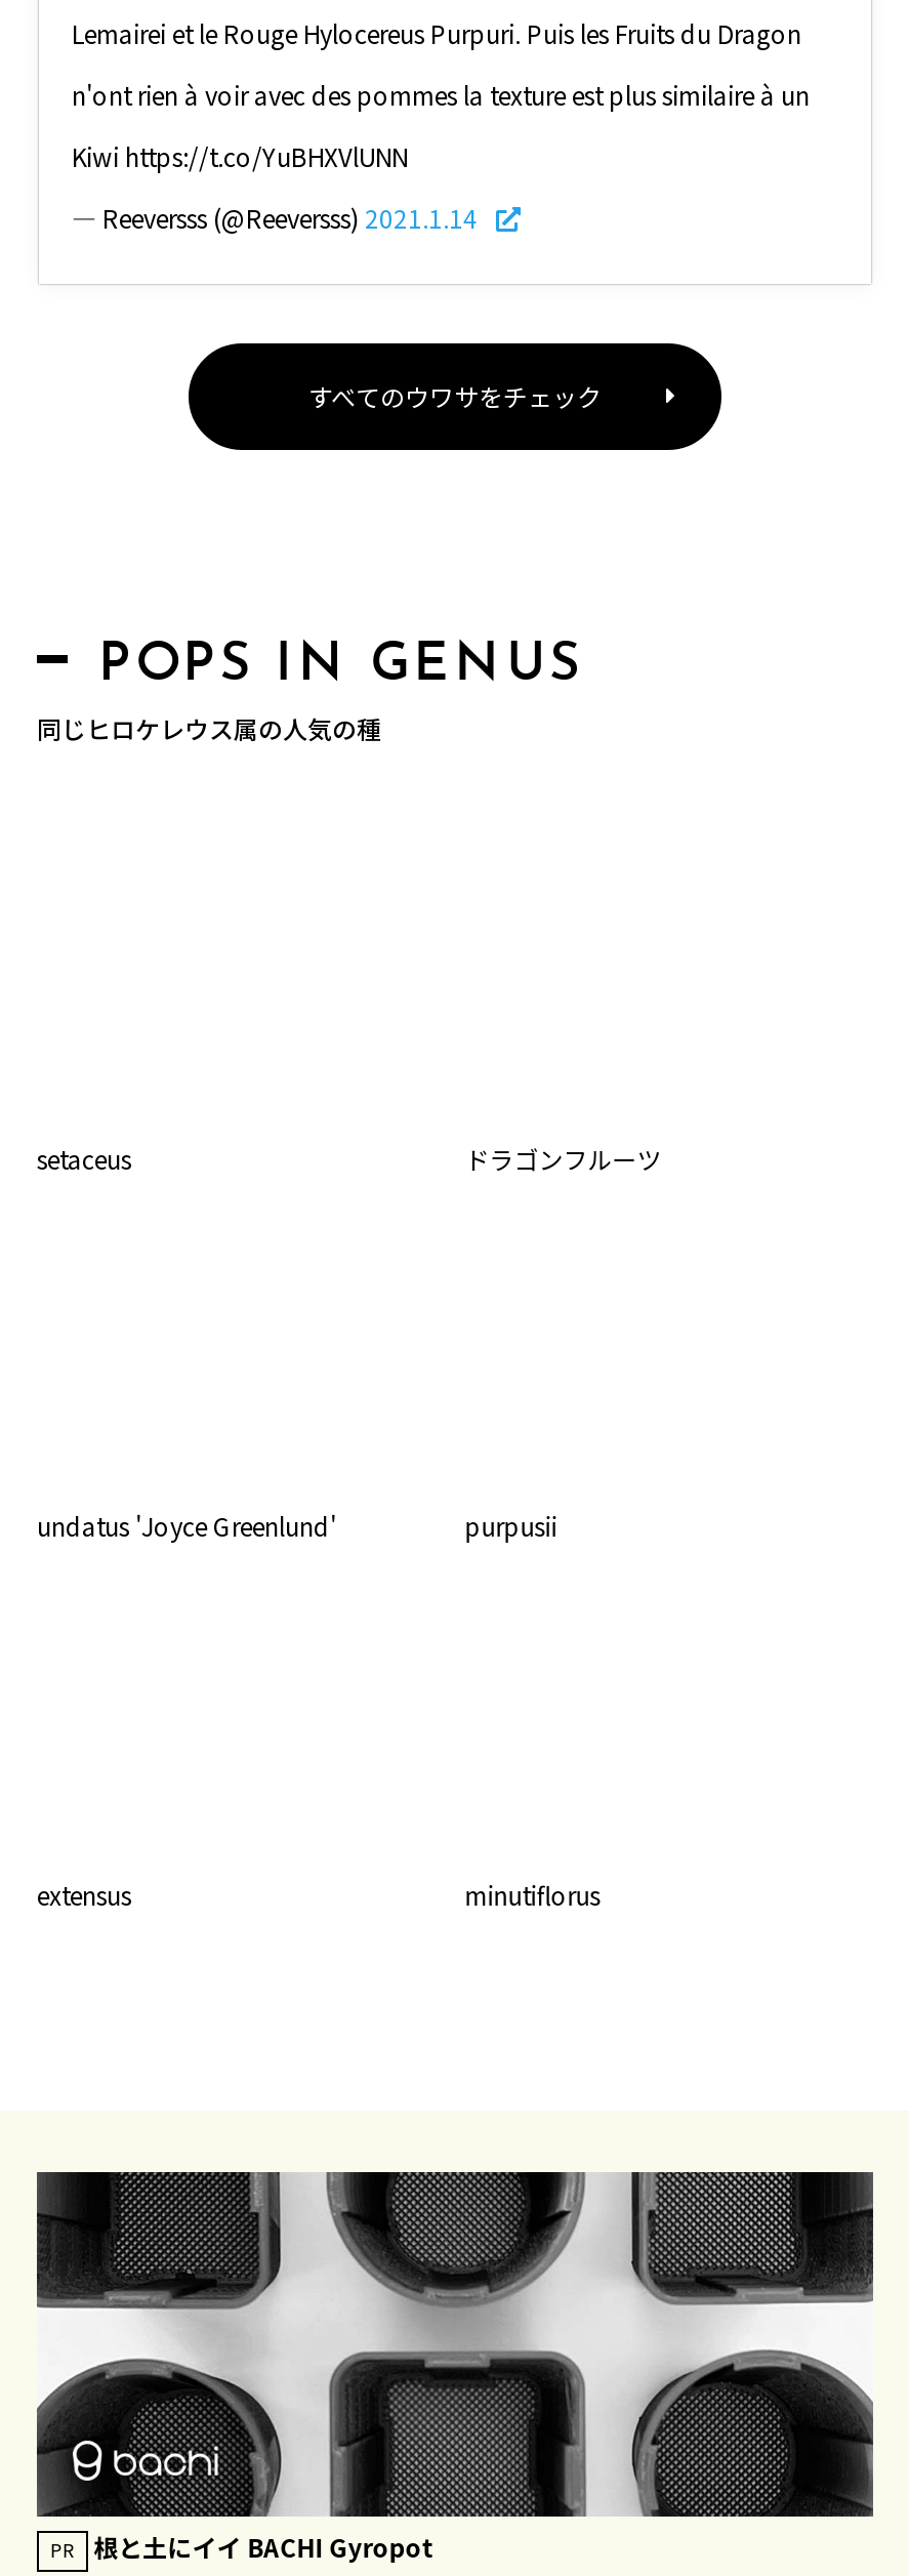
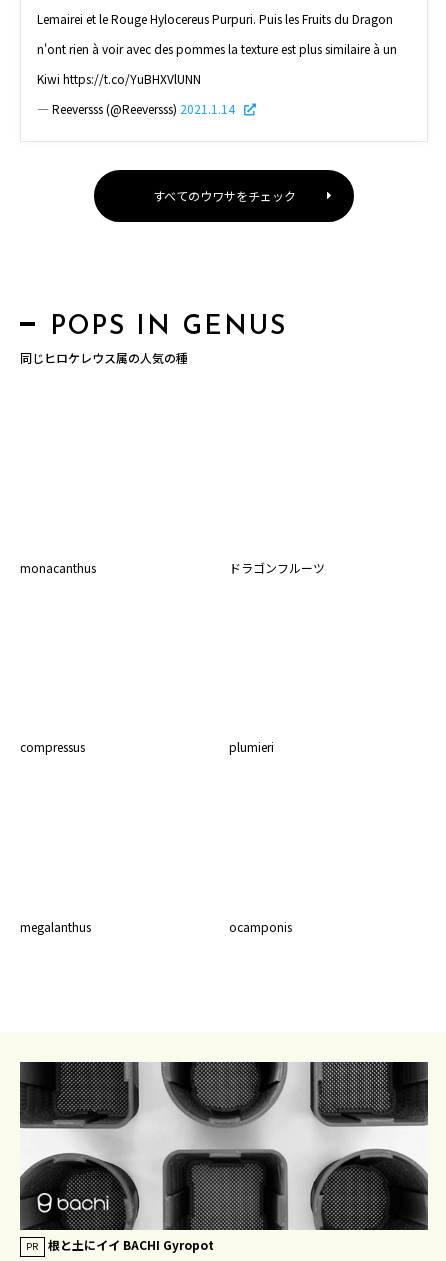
- setaceus
+ monacanthus

- undatus 'Joyce Greenlund'
- purpusii
+ compressus
+ plumieri

- extensus
- minutiflorus
+ megalanthus
+ ocamponis
